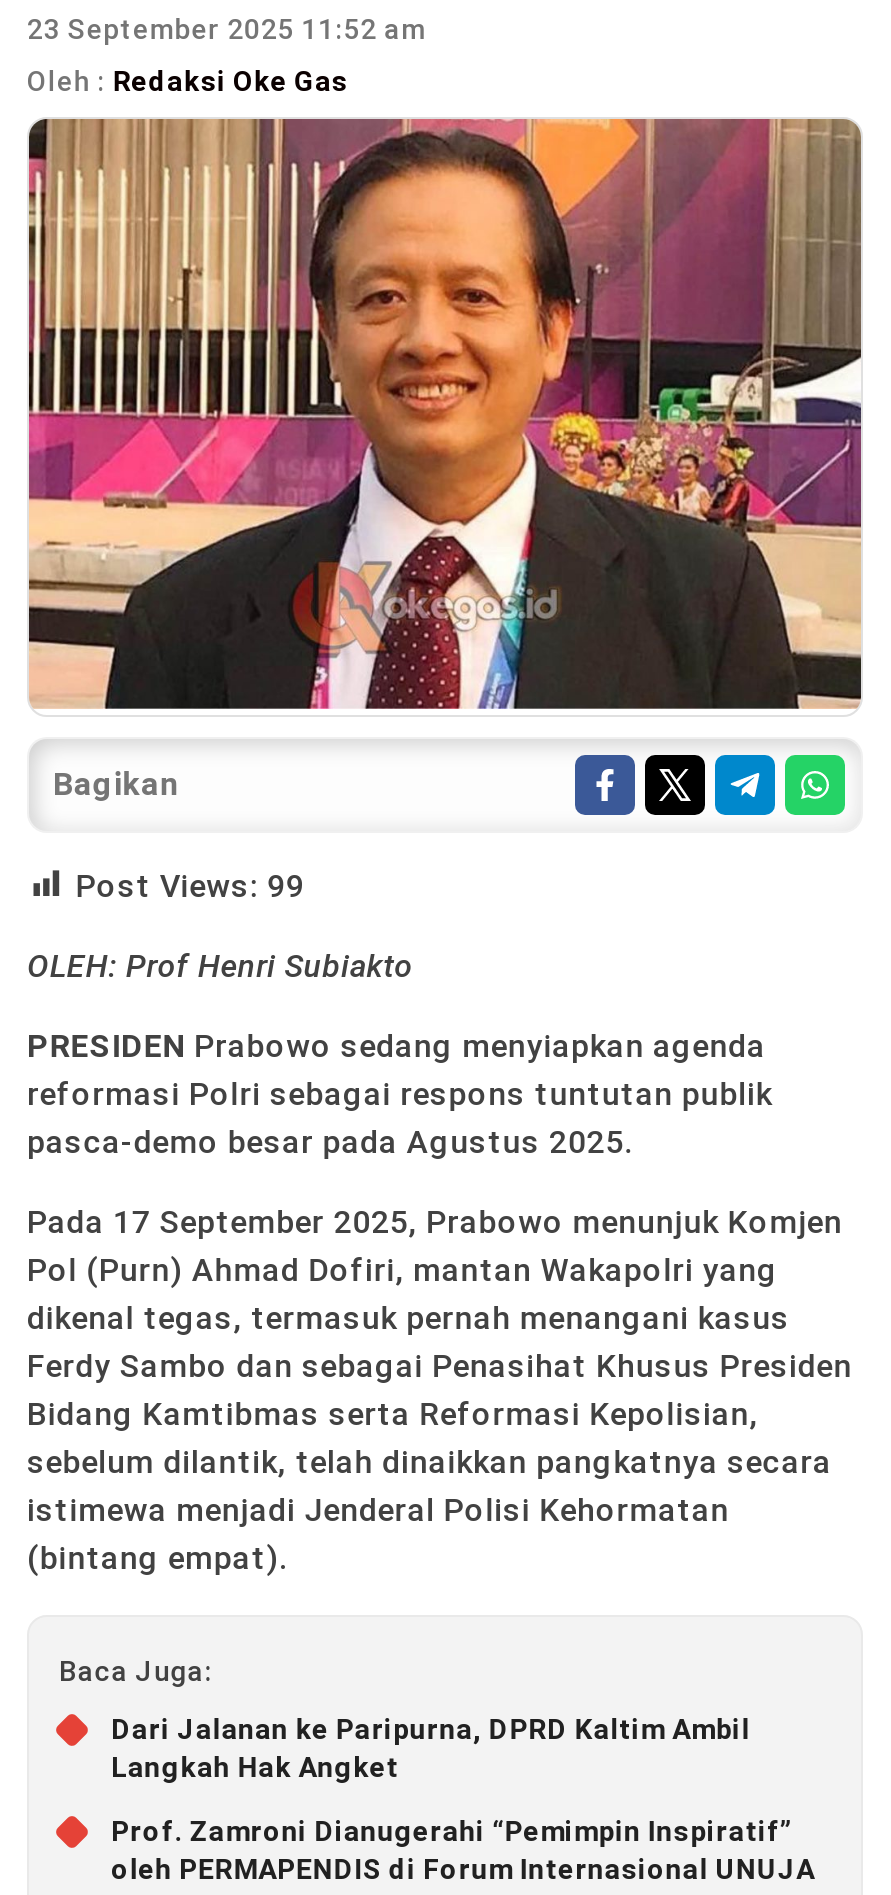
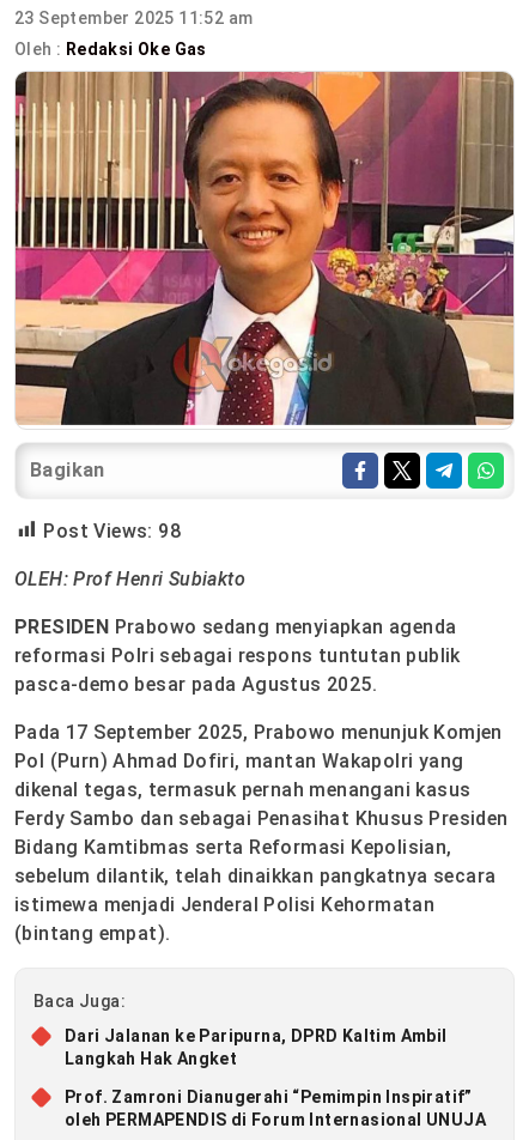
- Post Views: 99
+ Post Views: 98
